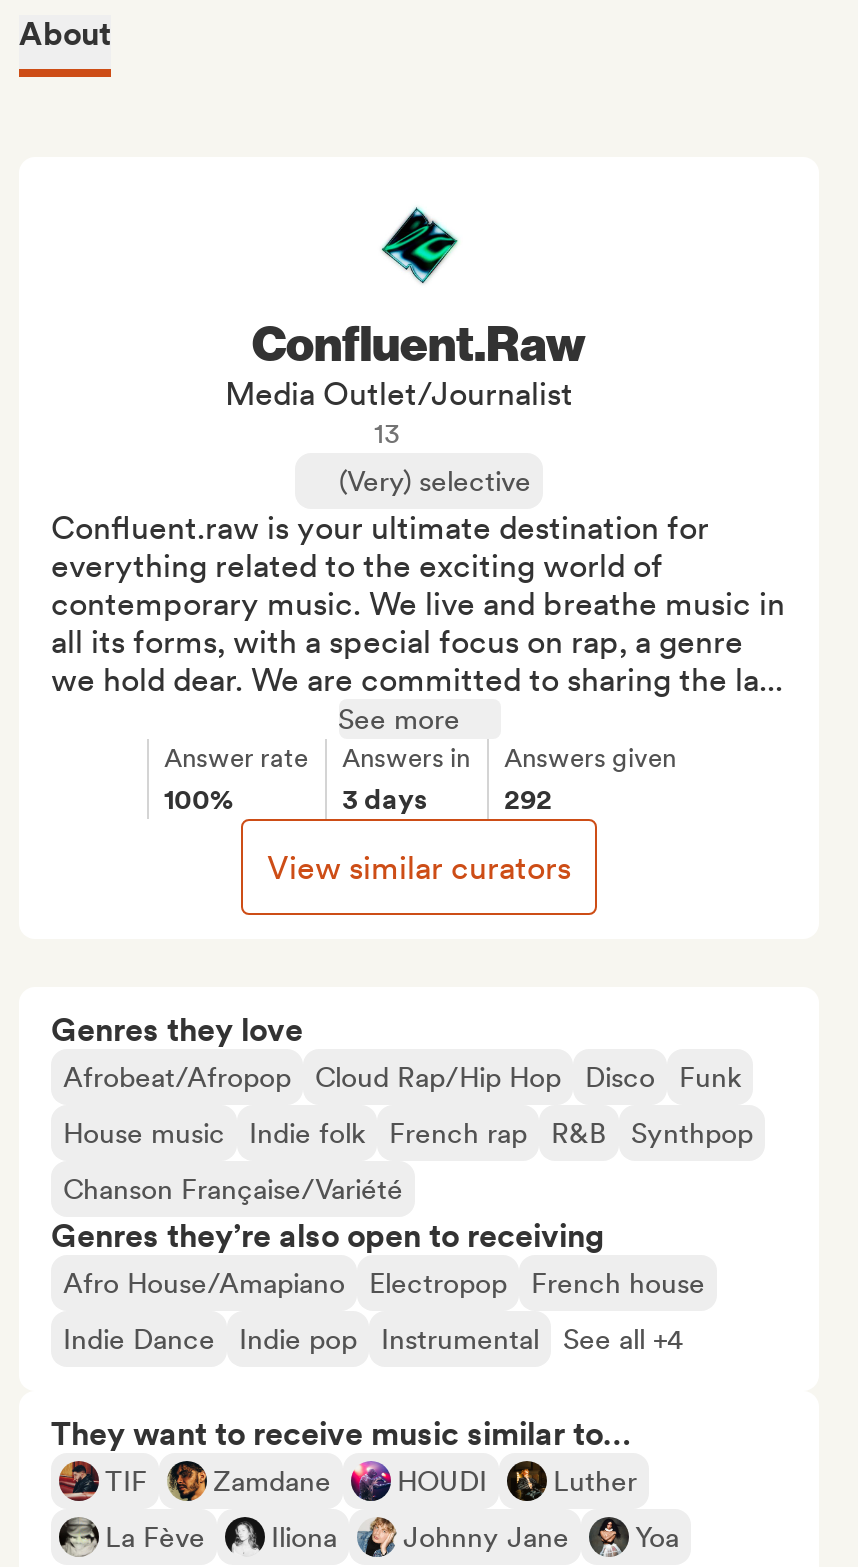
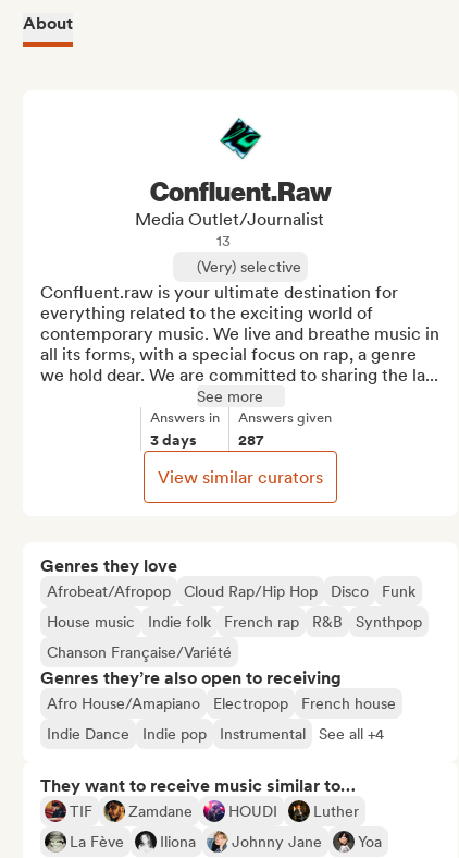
- Answer rate
- 100%

- 292
+ 287
